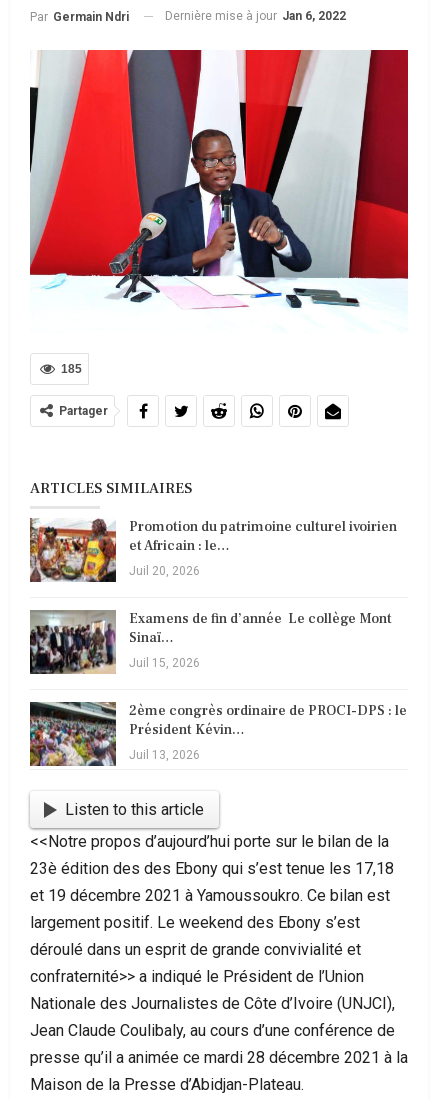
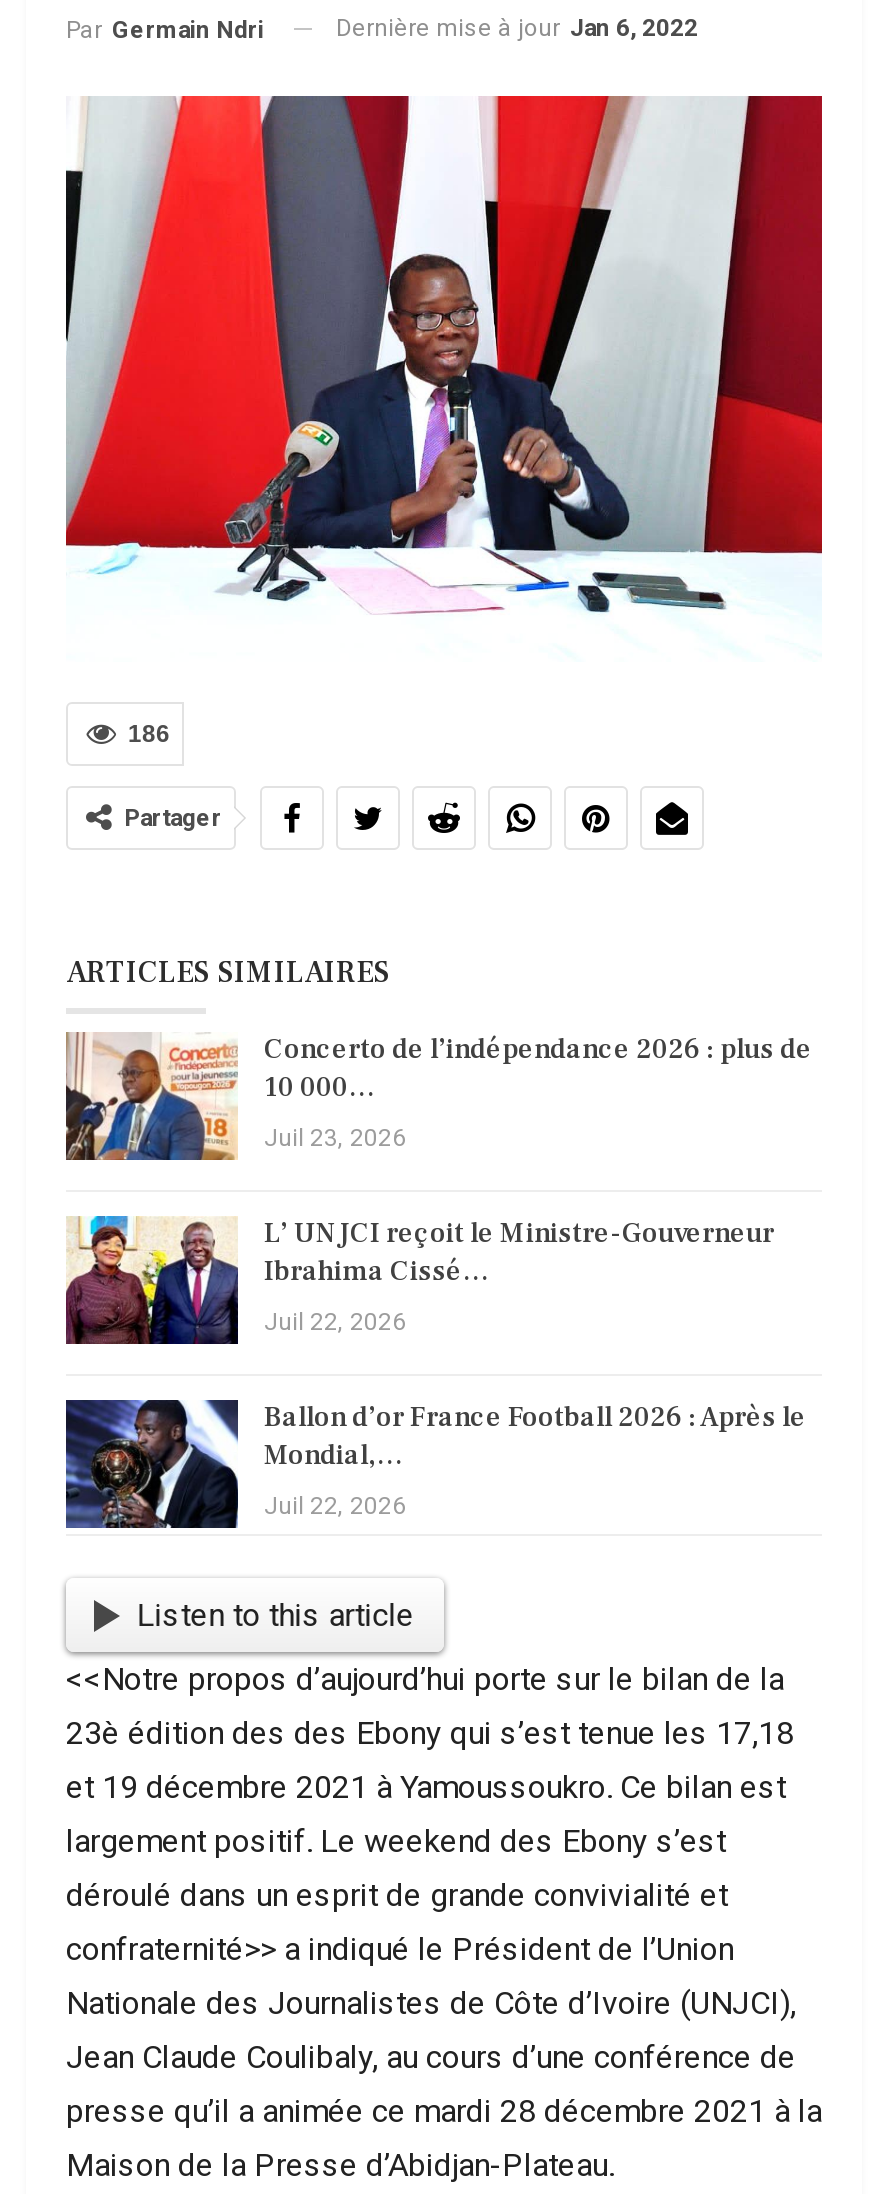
- 185
+ 186

- [image]
- Promotion du patrimoine culturel ivoirien
- et Africain : le…
+ [image]
+ Concerto de l’indépendance 2026 : plus de
+ 10 000…

- Juil 20, 2026
+ Juil 23, 2026

- [image]
- Examens de fin d’année Le collège Mont
- Sinaï…
+ [image]
+ L’ UNJCI reçoit le Ministre-Gouverneur
+ Ibrahima Cissé…

- Juil 15, 2026
+ Juil 22, 2026

- [image]
- 2ème congrès ordinaire de PROCI-DPS : le
- Président Kévin…
+ [image]
+ Ballon d’or France Football 2026 : Après le
+ Mondial,…

- Juil 13, 2026
+ Juil 22, 2026
